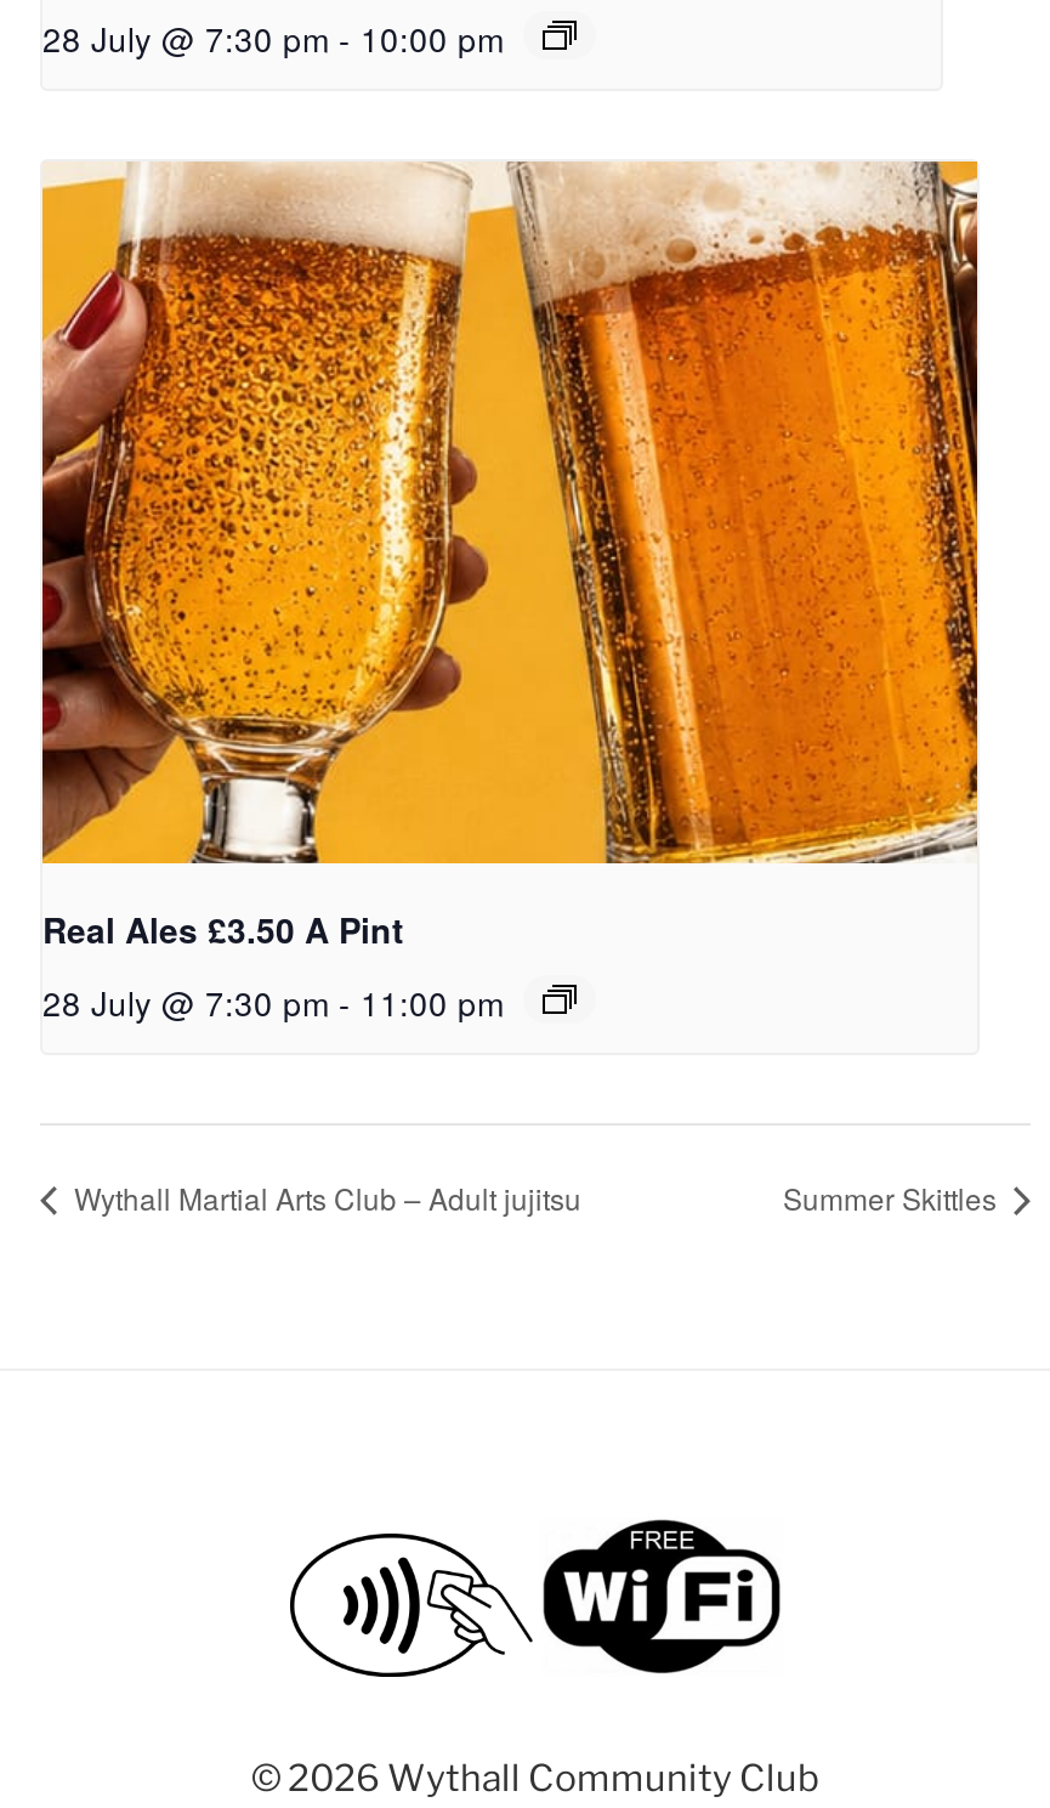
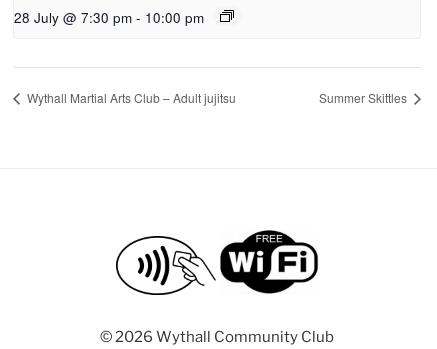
- [image]
- Real Ales £3.50 A Pint
- 28 July @ 7:30 pm - 11:00 pm
